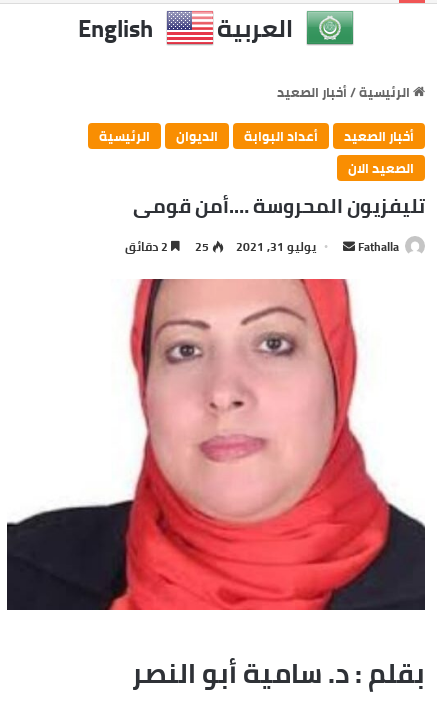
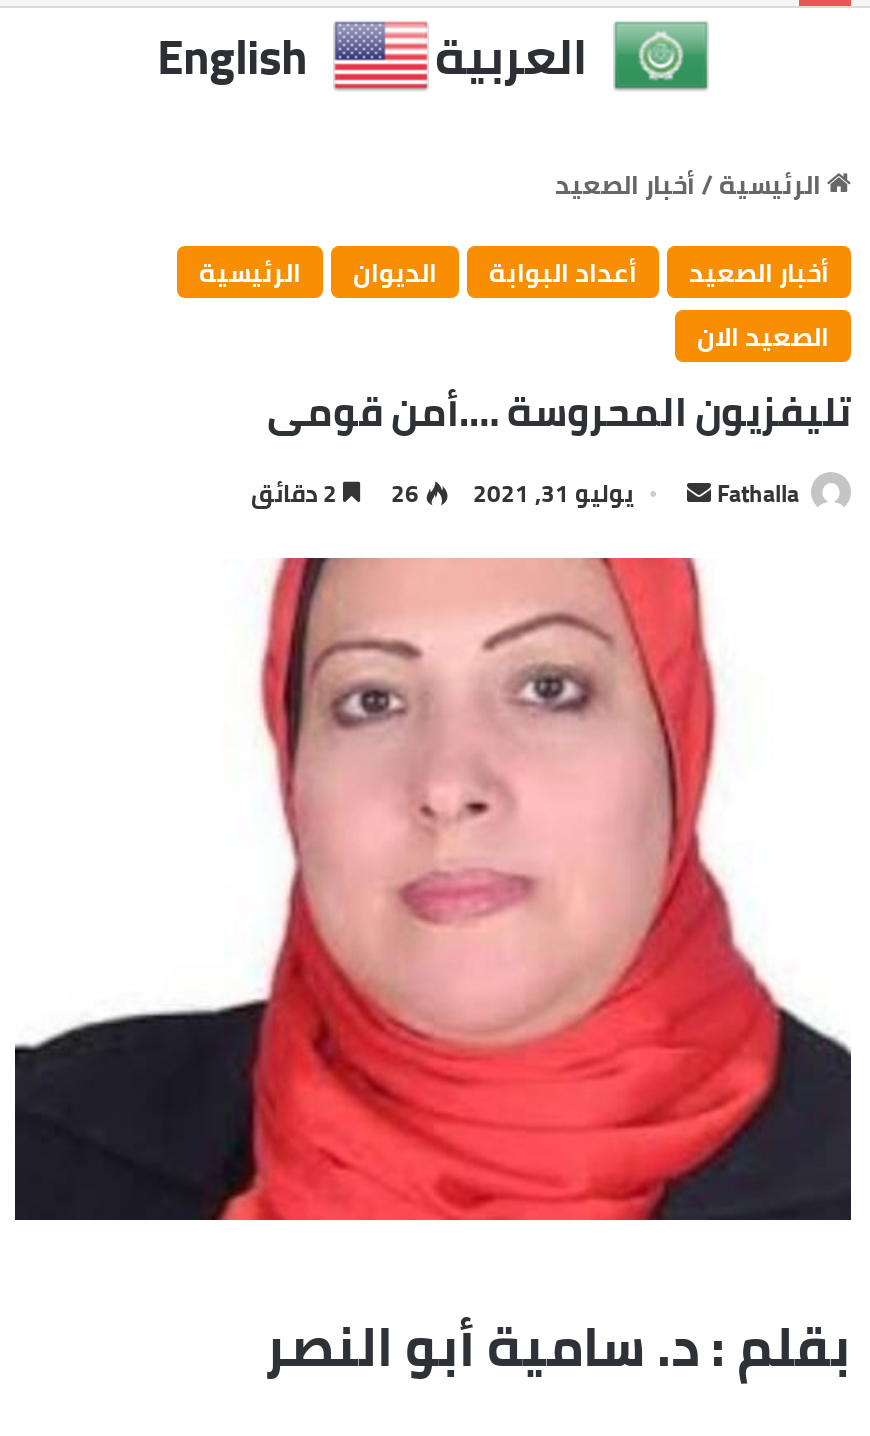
- 25
+ 26
